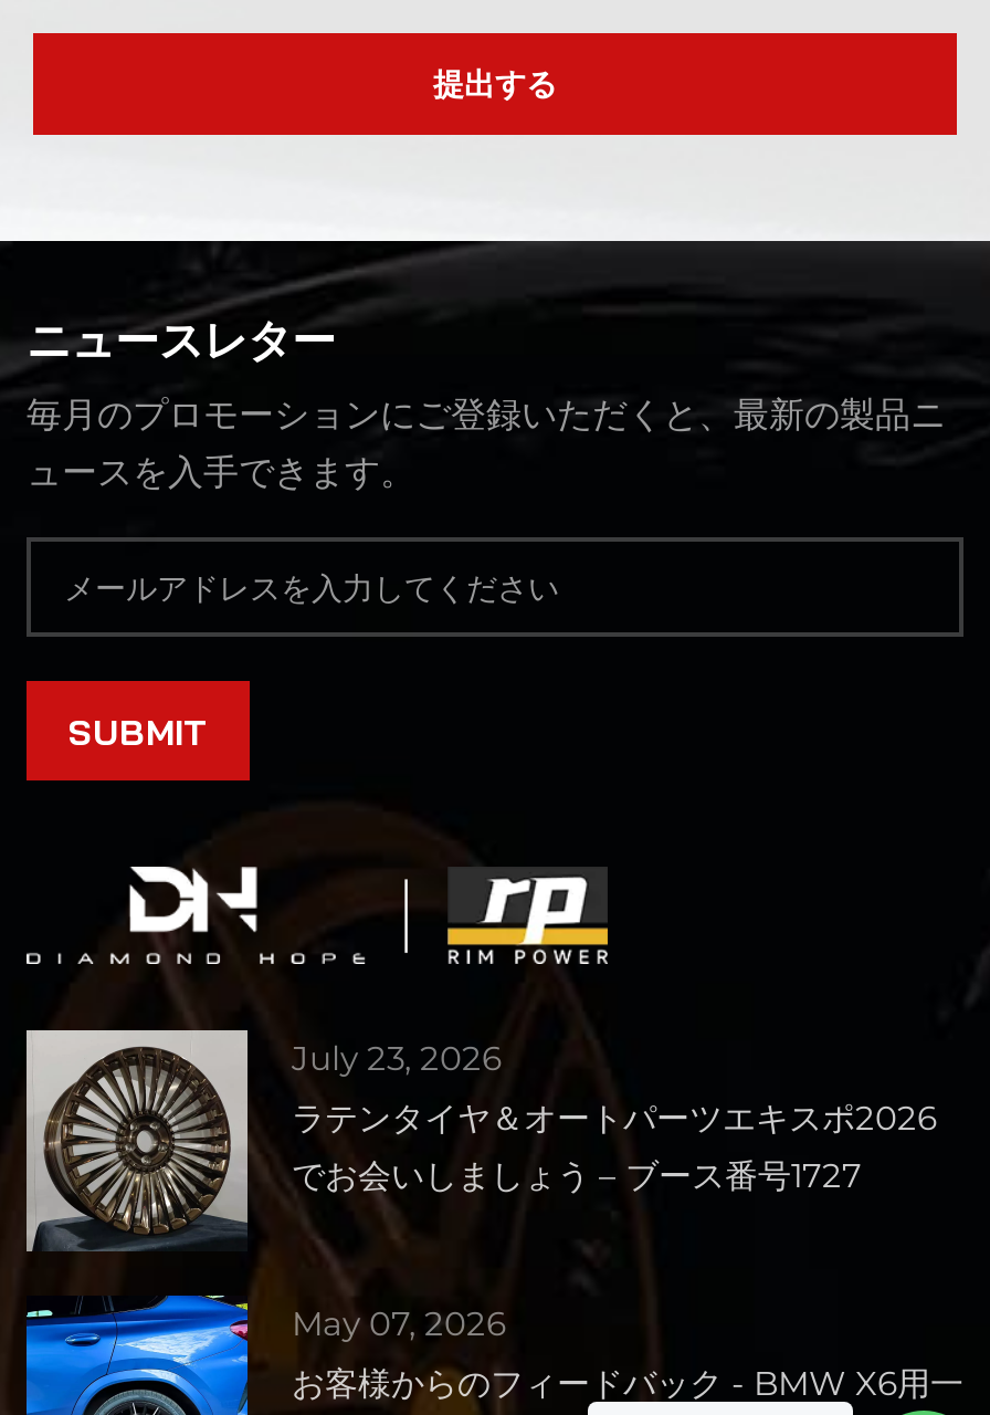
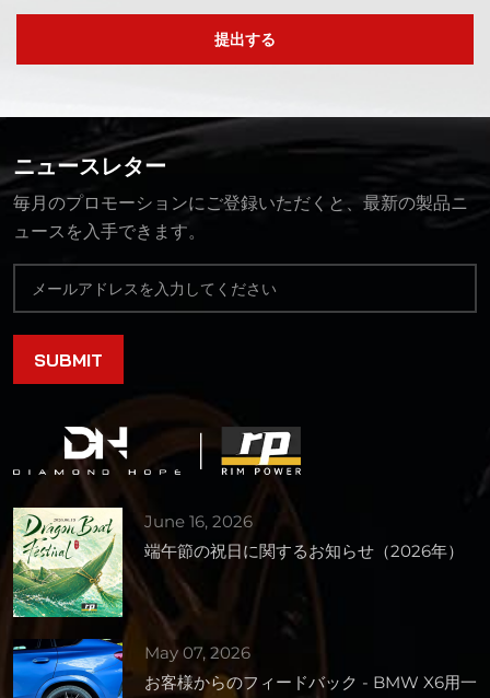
- [image]
- July 23, 2026
- ラテンタイヤ＆オートパーツエキスポ2026
- でお会いしましょう – ブース番号1727
+ [image]
+ June 16, 2026
+ 端午節の祝日に関するお知らせ（2026年）
